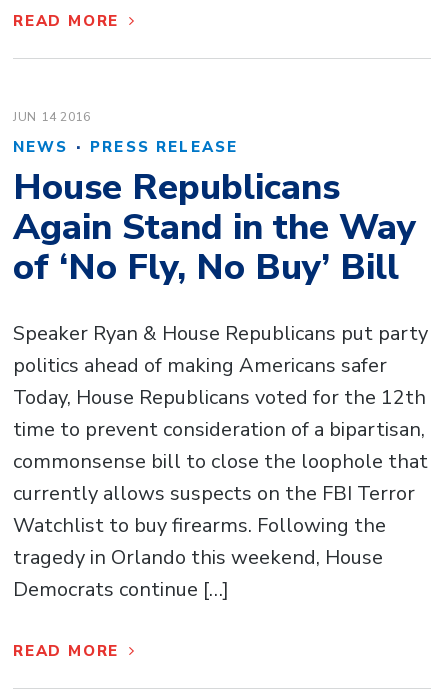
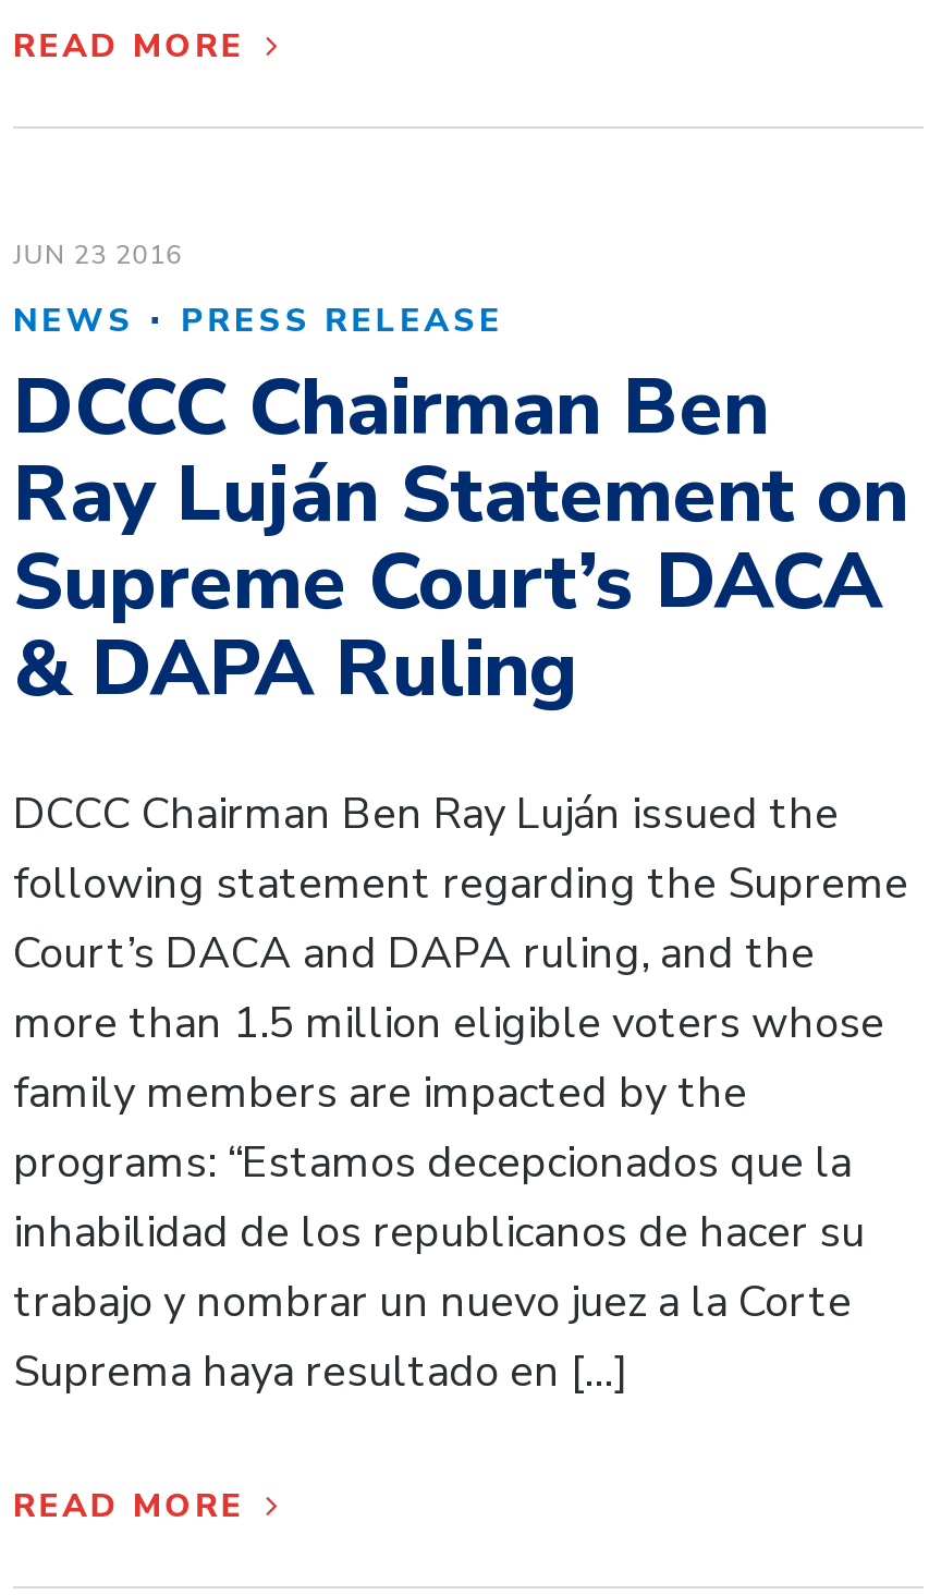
- JUN 14 2016
+ JUN 23 2016

- House Republicans
- Again Stand in the Way
- of ‘No Fly, No Buy’ Bill
+ DCCC Chairman Ben
+ Ray Luján Statement on
+ Supreme Court’s DACA
+ & DAPA Ruling

- Speaker Ryan & House Republicans put party
- politics ahead of making Americans safer
- Today, House Republicans voted for the 12th
- time to prevent consideration of a bipartisan,
- commonsense bill to close the loophole that
- currently allows suspects on the FBI Terror
- Watchlist to buy firearms. Following the
- tragedy in Orlando this weekend, House
- Democrats continue […]
+ DCCC Chairman Ben Ray Luján issued the
+ following statement regarding the Supreme
+ Court’s DACA and DAPA ruling, and the
+ more than 1.5 million eligible voters whose
+ family members are impacted by the
+ programs: “Estamos decepcionados que la
+ inhabilidad de los republicanos de hacer su
+ trabajo y nombrar un nuevo juez a la Corte
+ Suprema haya resultado en […]
